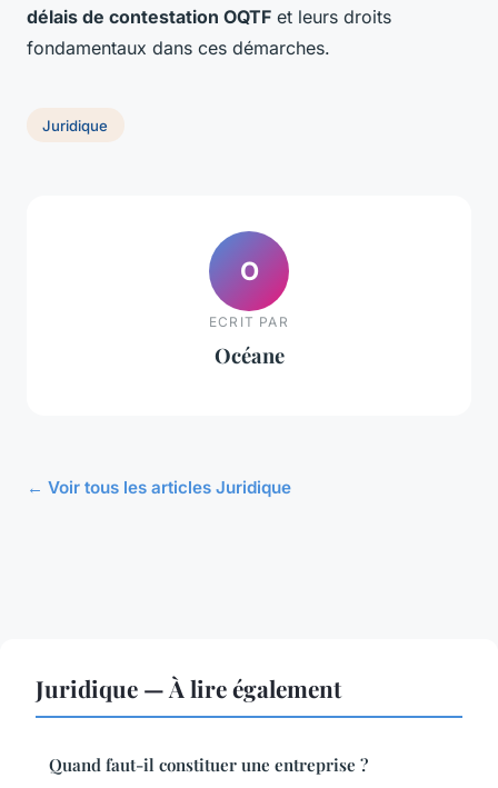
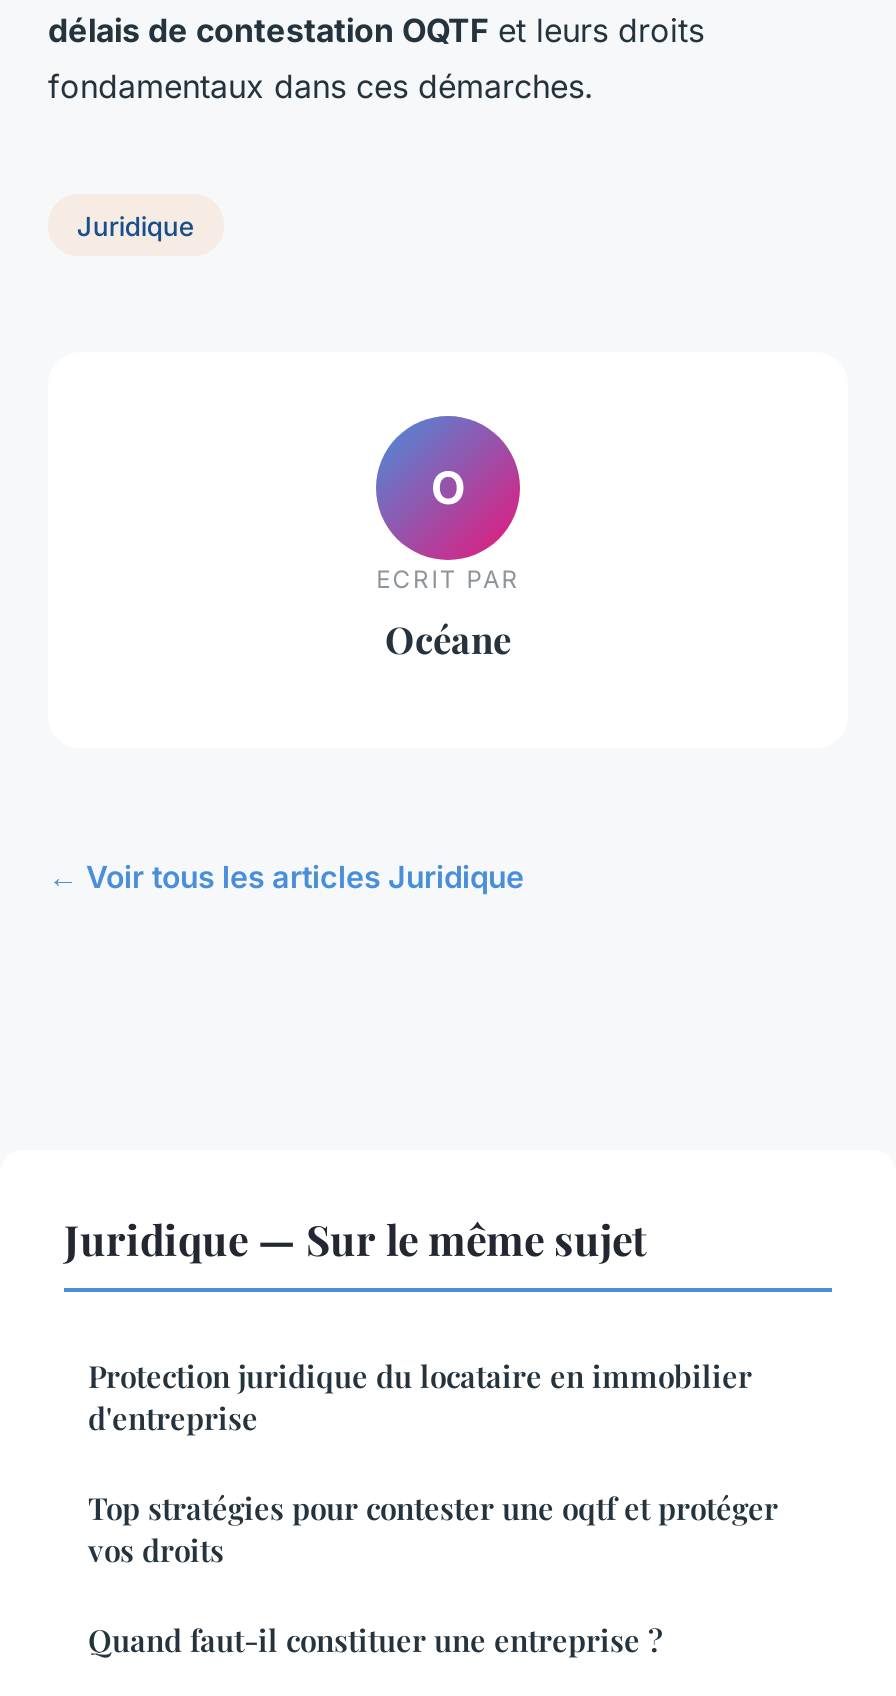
- Juridique — À lire également
+ Juridique — Sur le même sujet
+ Protection juridique du locataire en immobilier
+ d'entreprise
+ Top stratégies pour contester une oqtf et protéger
+ vos droits
